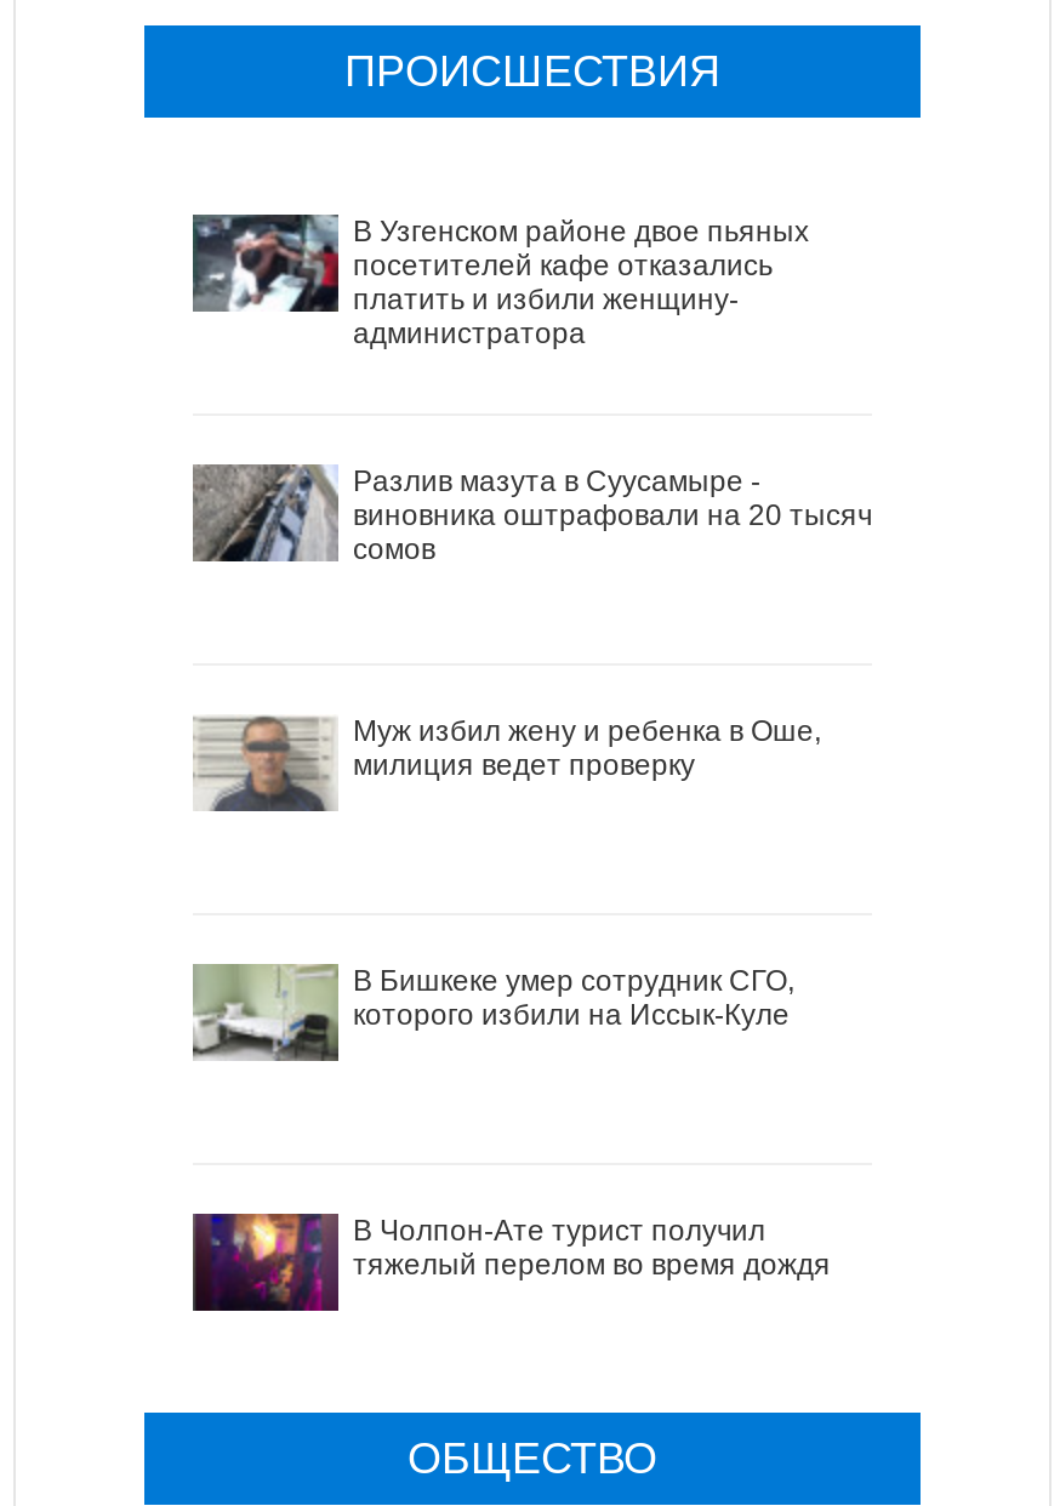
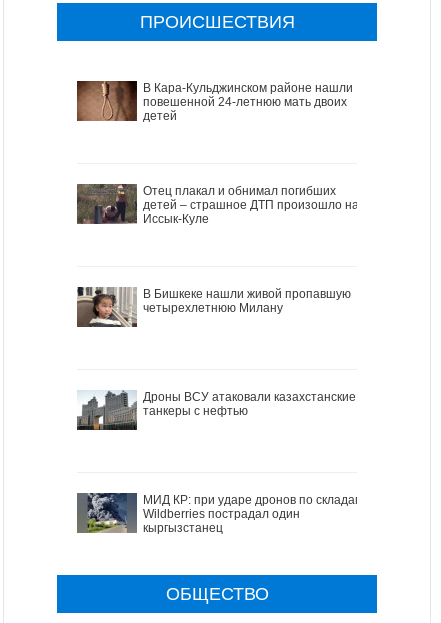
- [image]
- В Узгенском районе двое пьяных
- посетителей кафе отказались
- платить и избили женщину-
- администратора
+ [image]
+ В Кара-Кульджинском районе нашли
+ повешенной 24-летнюю мать двоих
+ детей

- [image]
- Разлив мазута в Суусамыре -
- виновника оштрафовали на 20 тысяч
- сомов
+ [image]
+ Отец плакал и обнимал погибших
+ детей – страшное ДТП произошло на
+ Иссык-Куле

- [image]
- Муж избил жену и ребенка в Оше,
- милиция ведет проверку
+ [image]
+ В Бишкеке нашли живой пропавшую
+ четырехлетнюю Милану

- [image]
- В Бишкеке умер сотрудник СГО,
- которого избили на Иссык-Куле
+ [image]
+ Дроны ВСУ атаковали казахстанские
+ танкеры с нефтью

- [image]
- В Чолпон-Ате турист получил
- тяжелый перелом во время дождя
+ [image]
+ МИД КР: при ударе дронов по складам
+ Wildberries пострадал один
+ кыргызстанец
